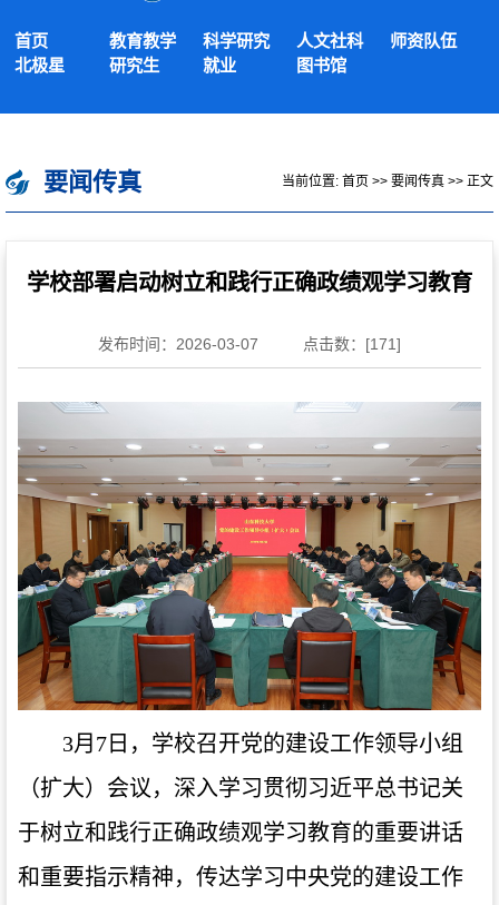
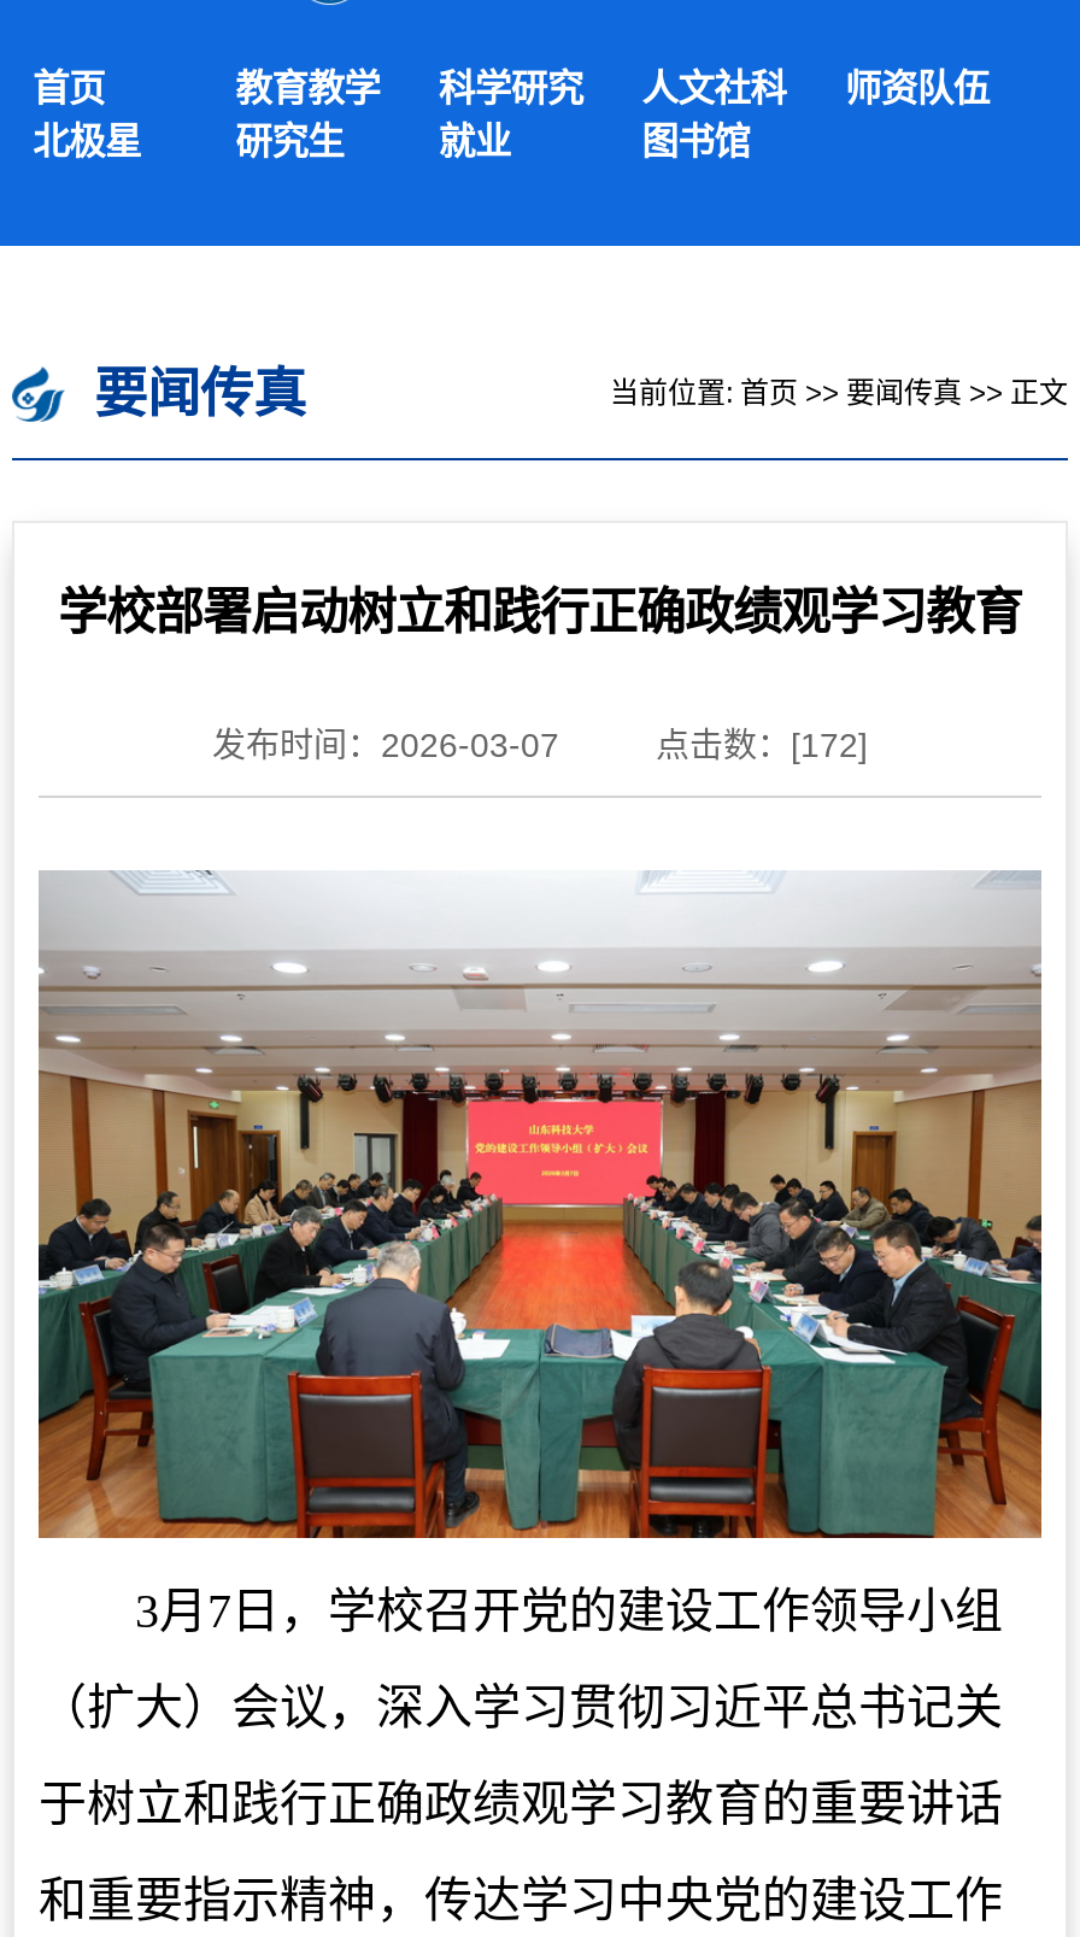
- 点击数：[171]
+ 点击数：[172]
